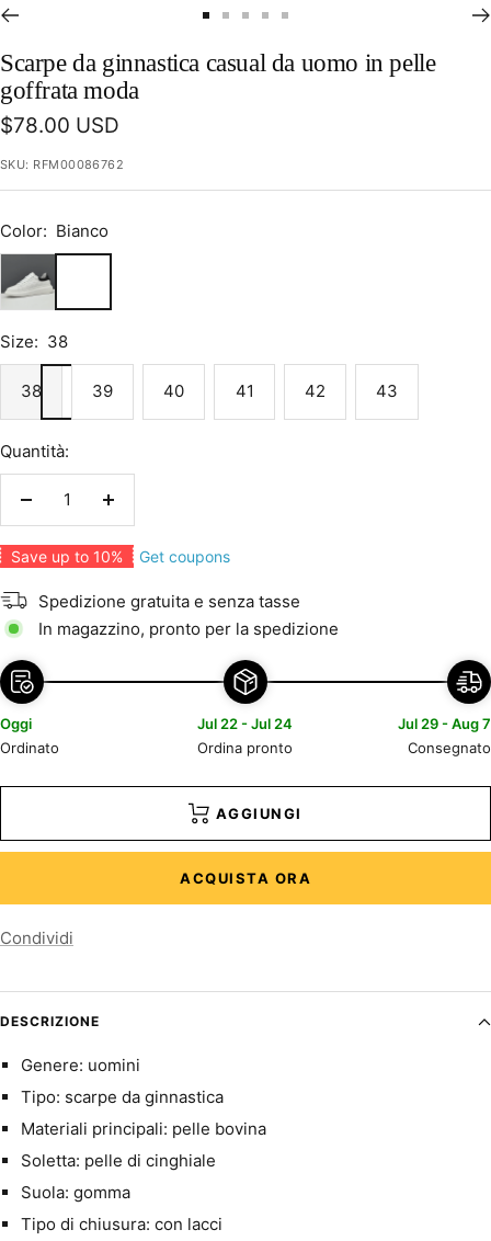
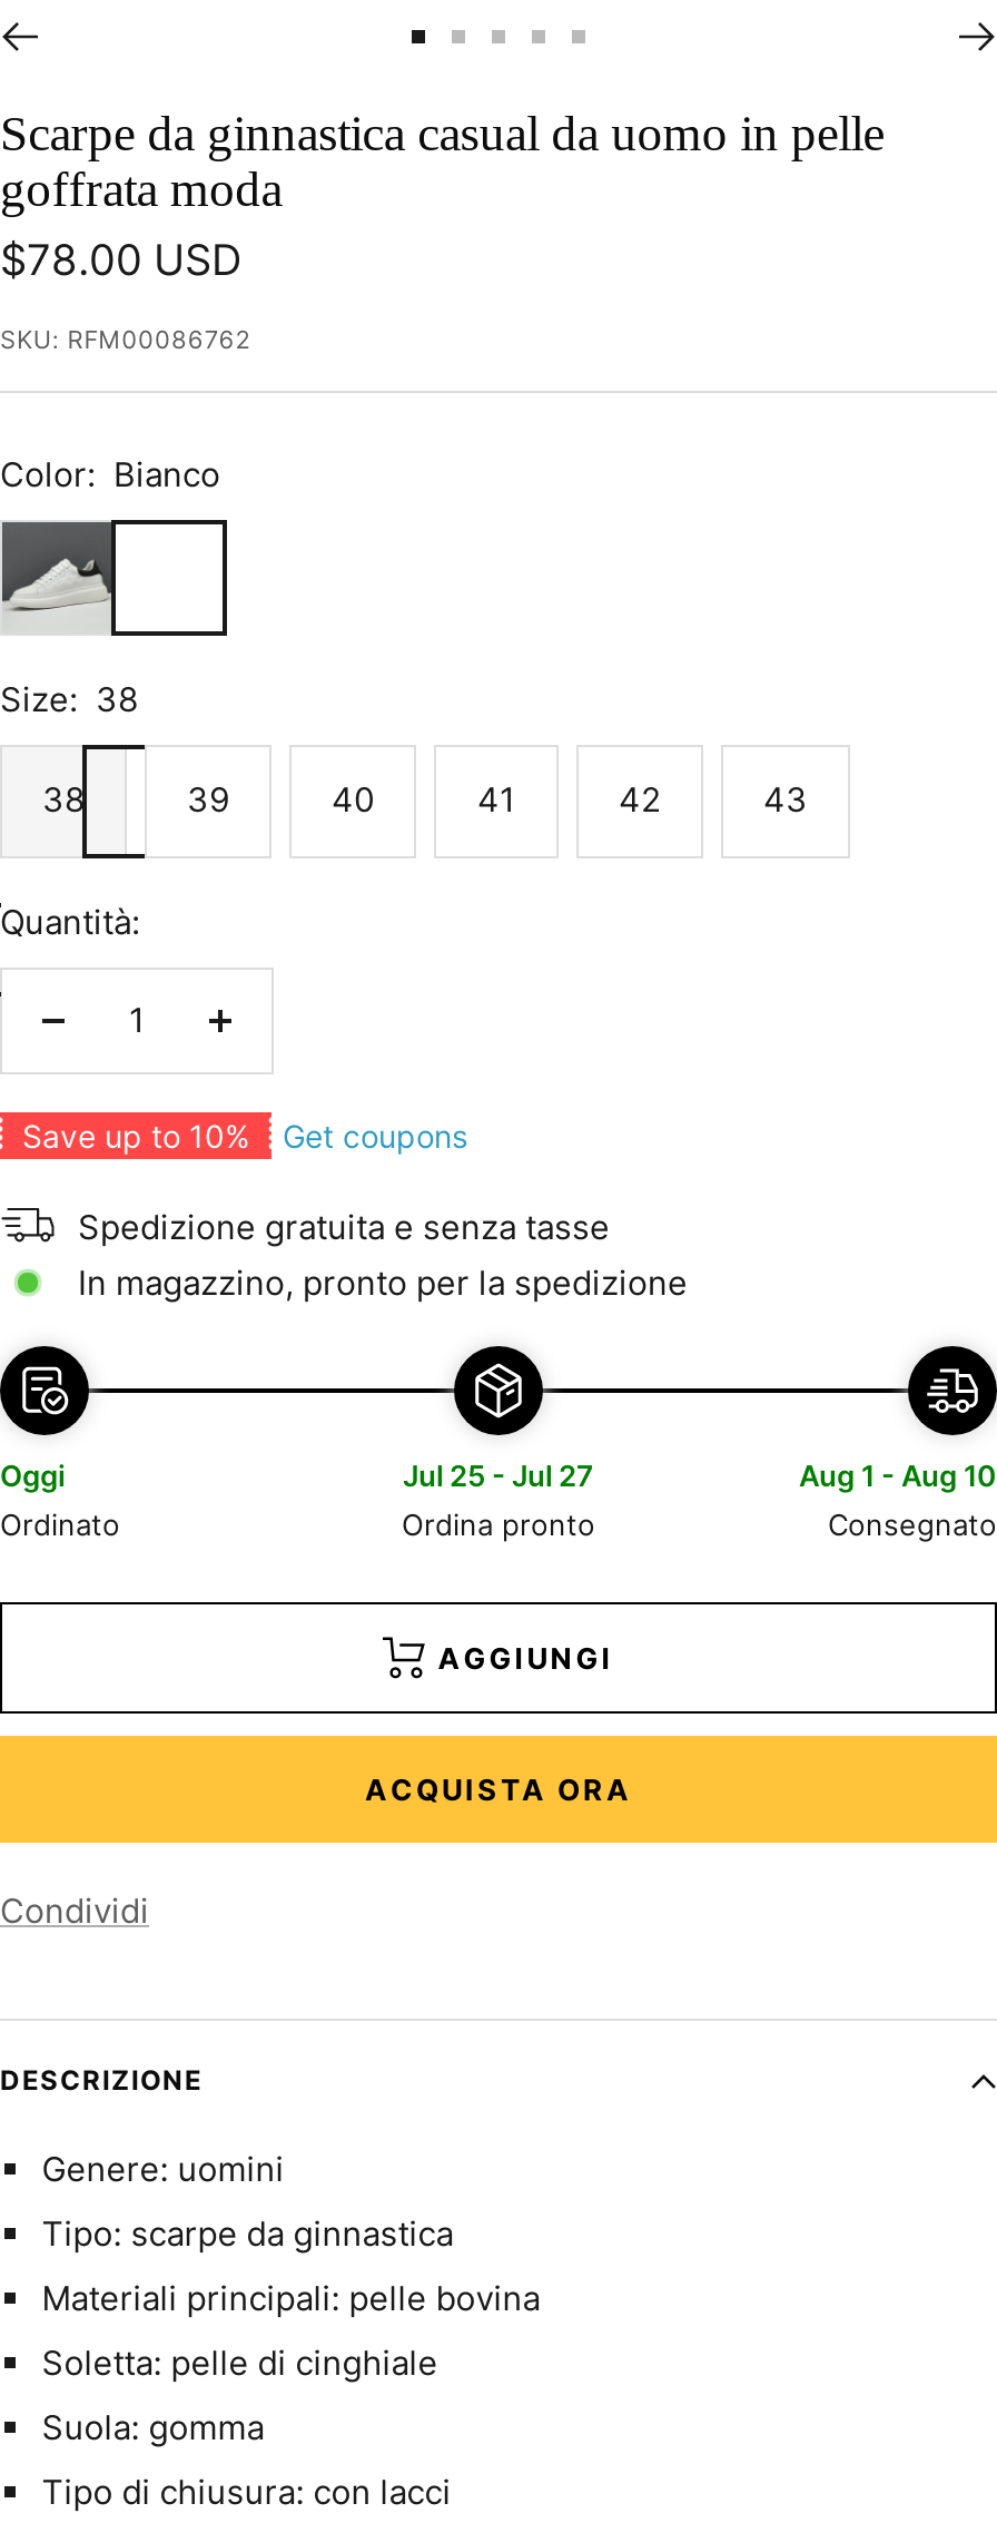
- Jul 22 - Jul 24
+ Jul 25 - Jul 27

- Jul 29 - Aug 7
+ Aug 1 - Aug 10
